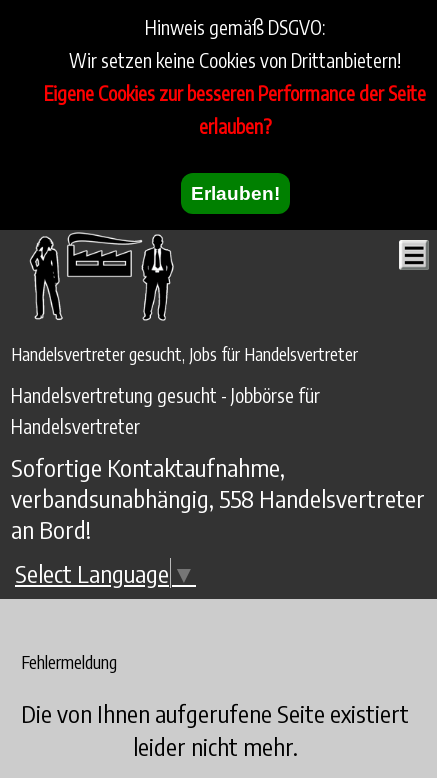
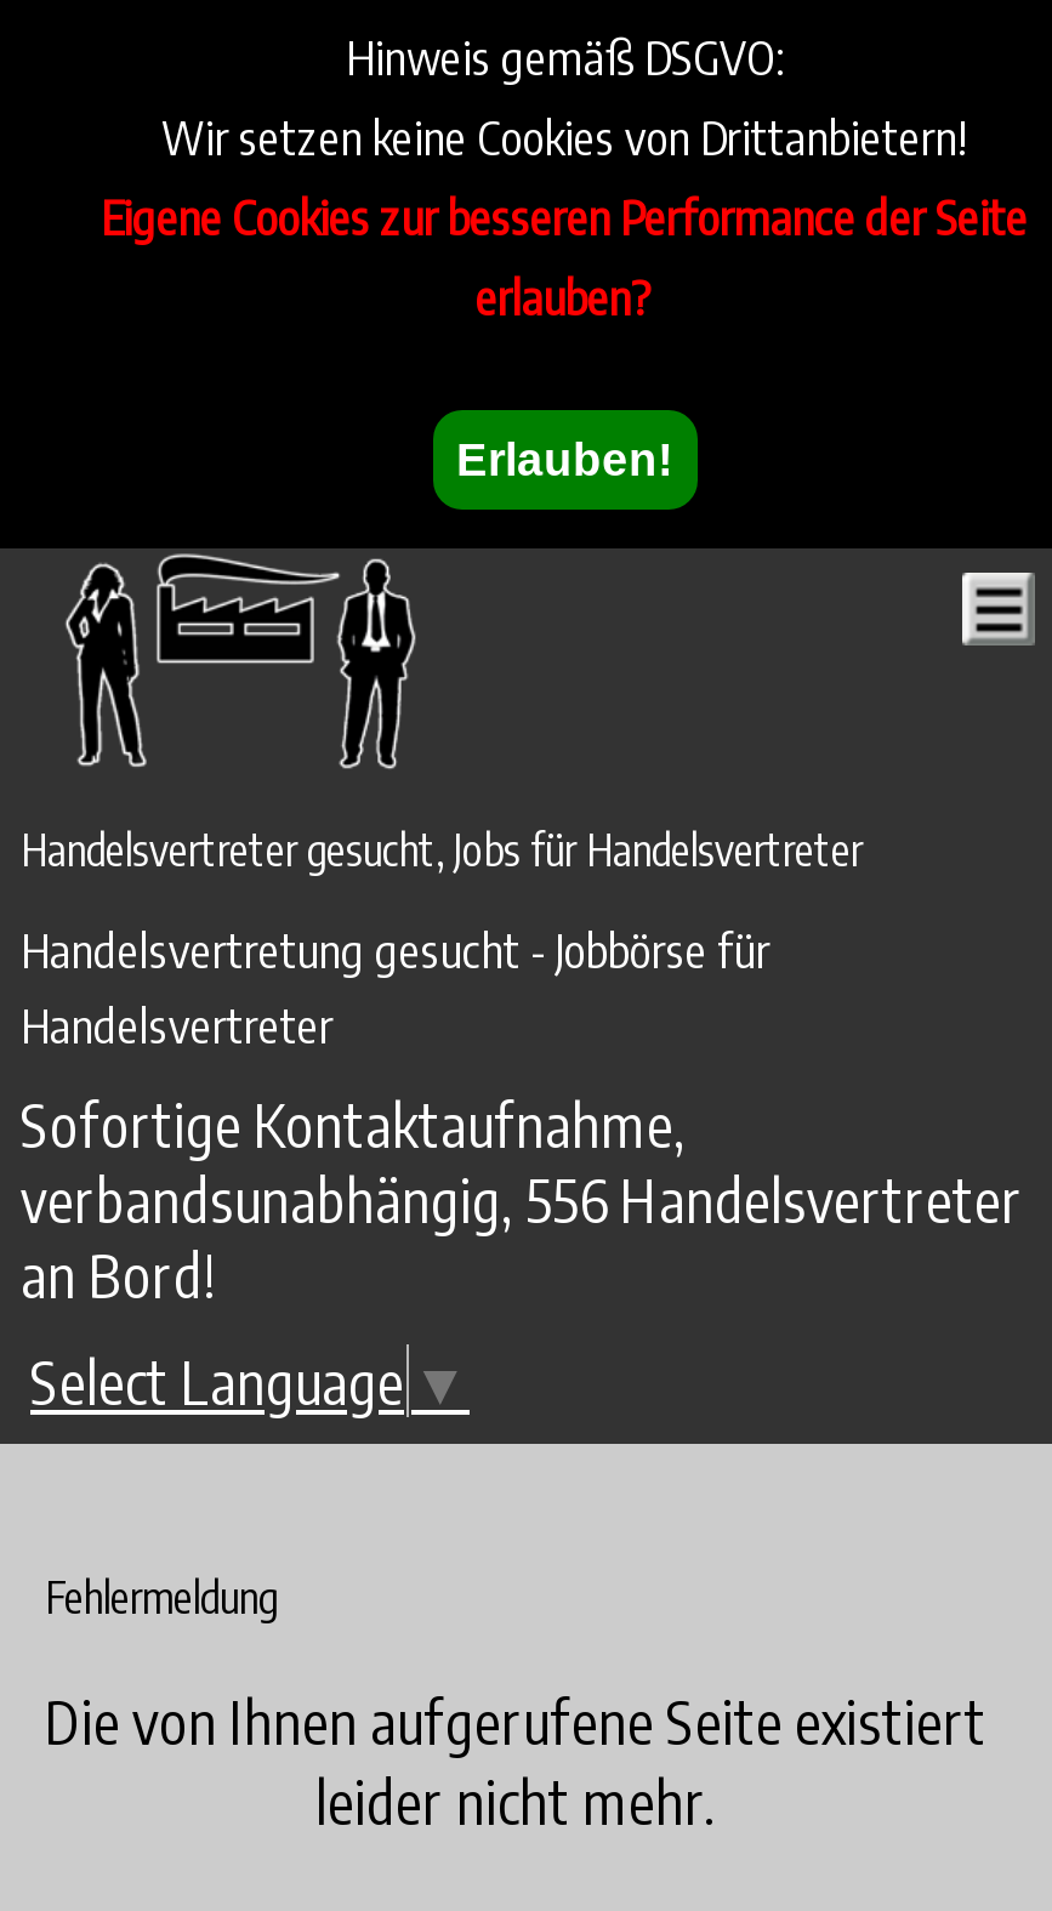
- verbandsunabhängig, 558 Handelsvertreter
+ verbandsunabhängig, 556 Handelsvertreter
